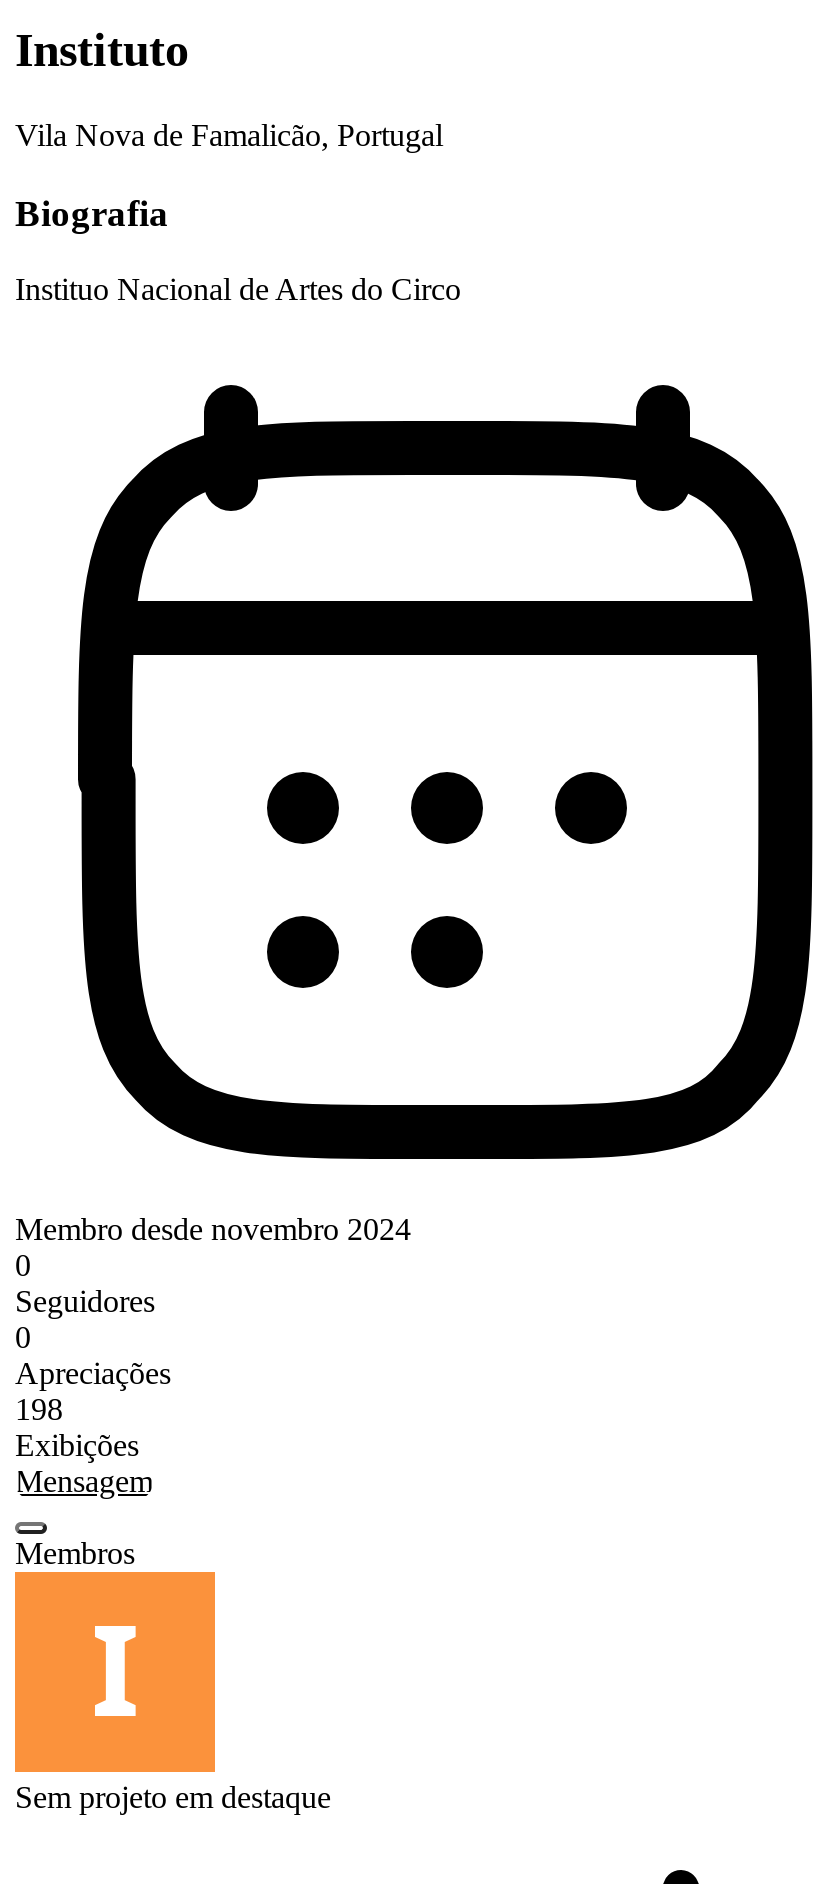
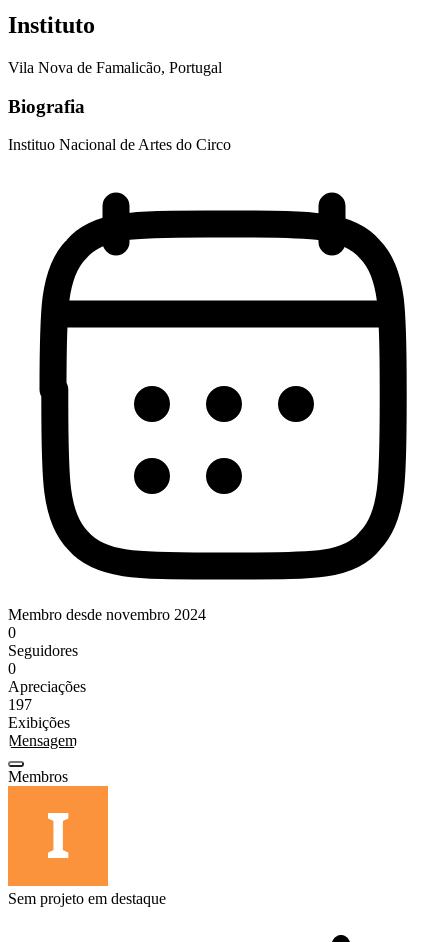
- 198
+ 197
